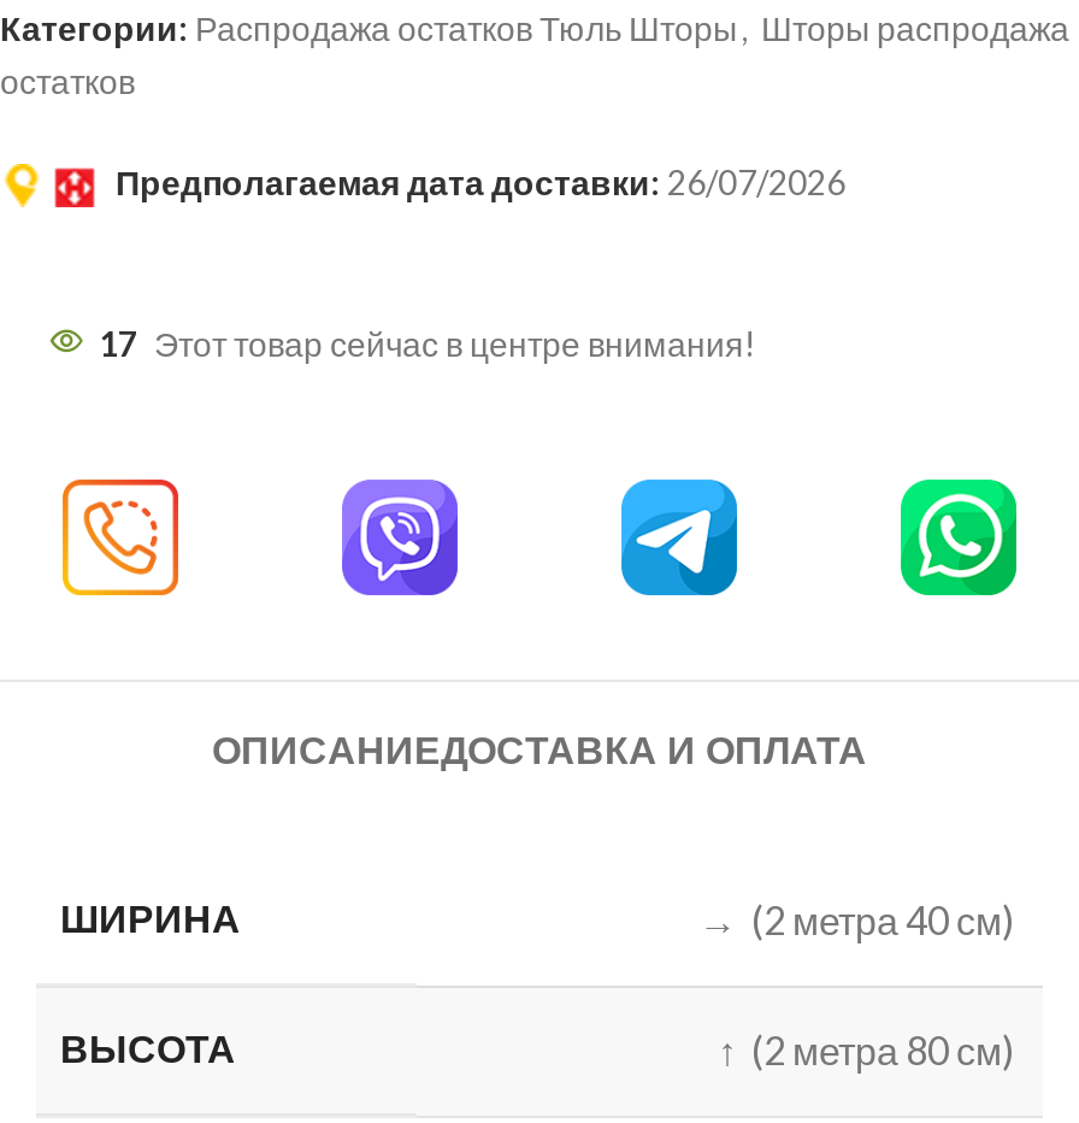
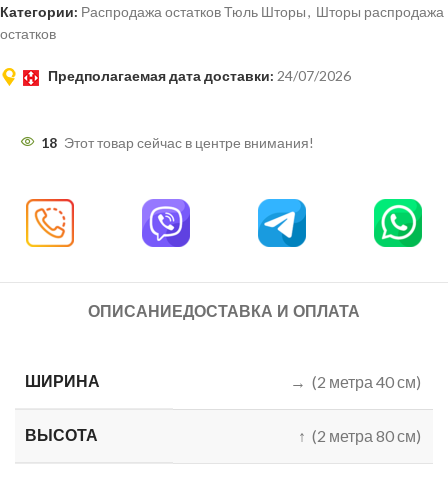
- Предполагаемая дата доставки: 26/07/2026
+ Предполагаемая дата доставки: 24/07/2026

- 17 Этот товар сейчас в центре внимания!
+ 18 Этот товар сейчас в центре внимания!
